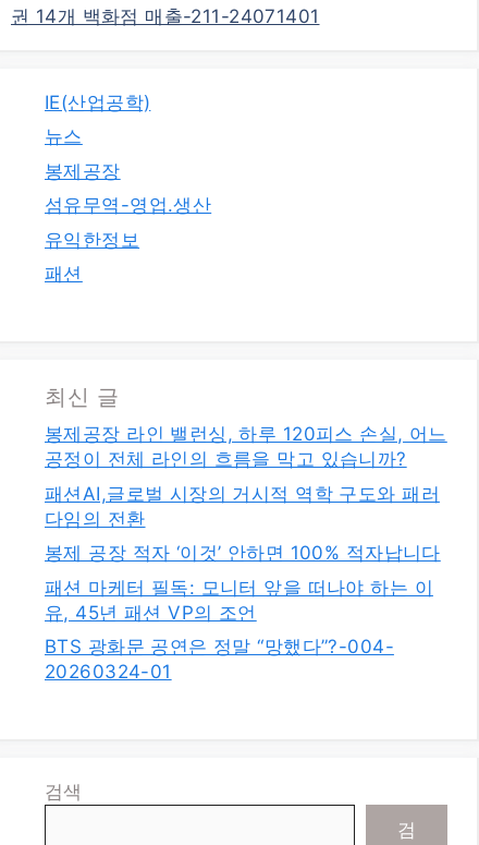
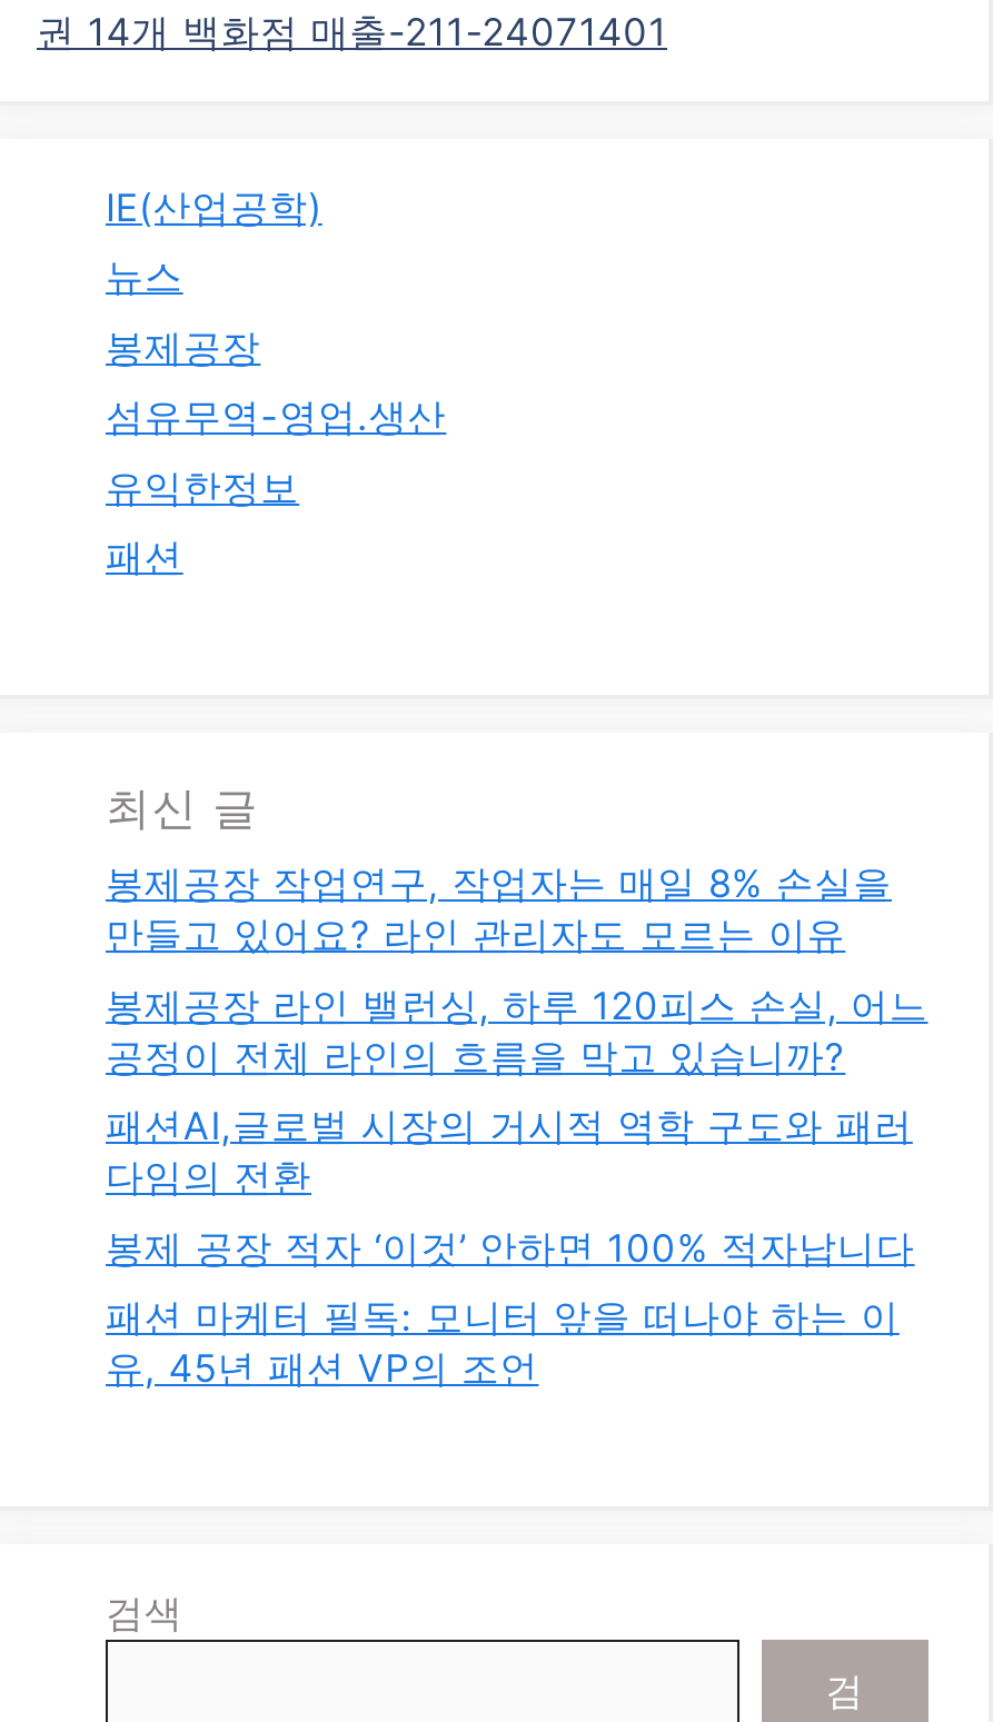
+ 봉제공장 작업연구, 작업자는 매일 8% 손실을
+ 만들고 있어요? 라인 관리자도 모르는 이유

moved down: 봉제공장 라인 밸런싱, 하루 120피스 손실, 어느 | 공정이 전체 라인의 흐름을 막고 있습니까? | 패션AI,글로벌 시장의 거시적 역학 구도와 패러 | 다임의 전환 | 봉제 공장 적자 ‘이것’ 안하면 100% 적자납니다 | 패션 마케터 필독: 모니터 앞을 떠나야 하는 이 | 유, 45년 패션 VP의 조언

- BTS 광화문 공연은 정말 “망했다”?-004-
- 20260324-01
